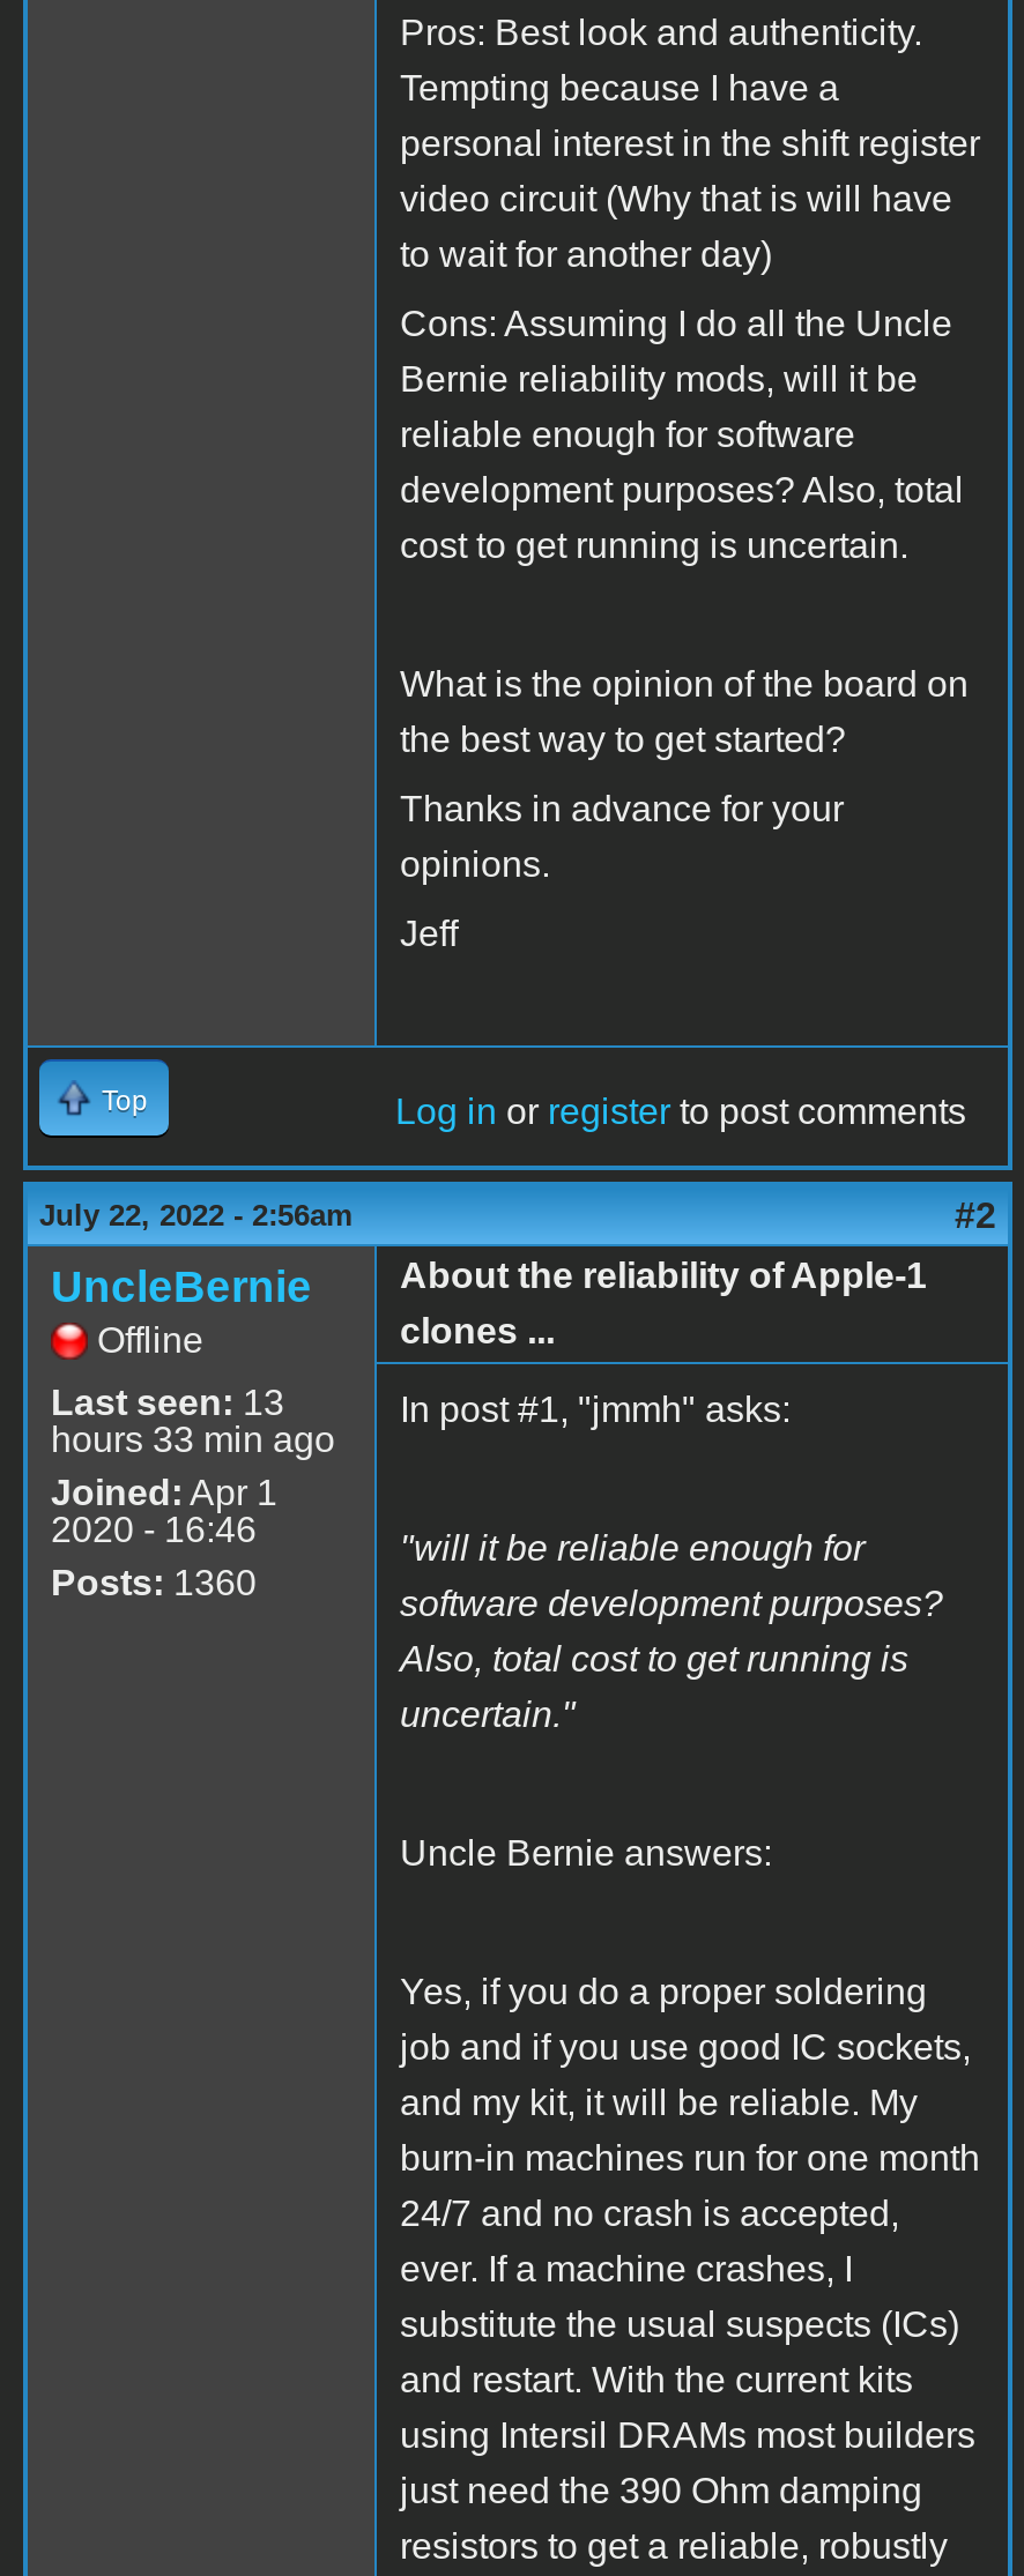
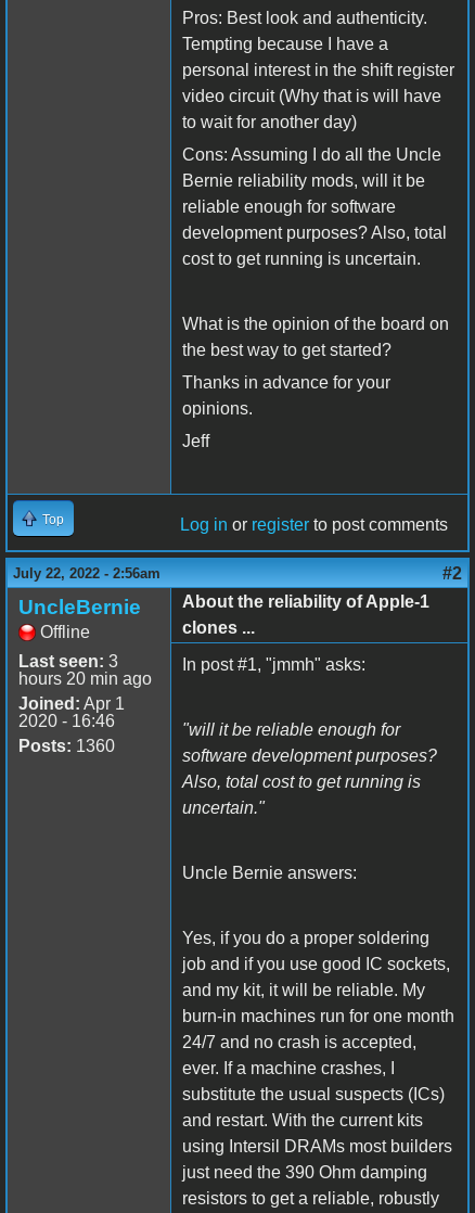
- Last seen: 13
+ Last seen: 3

- hours 33 min ago
+ hours 20 min ago
